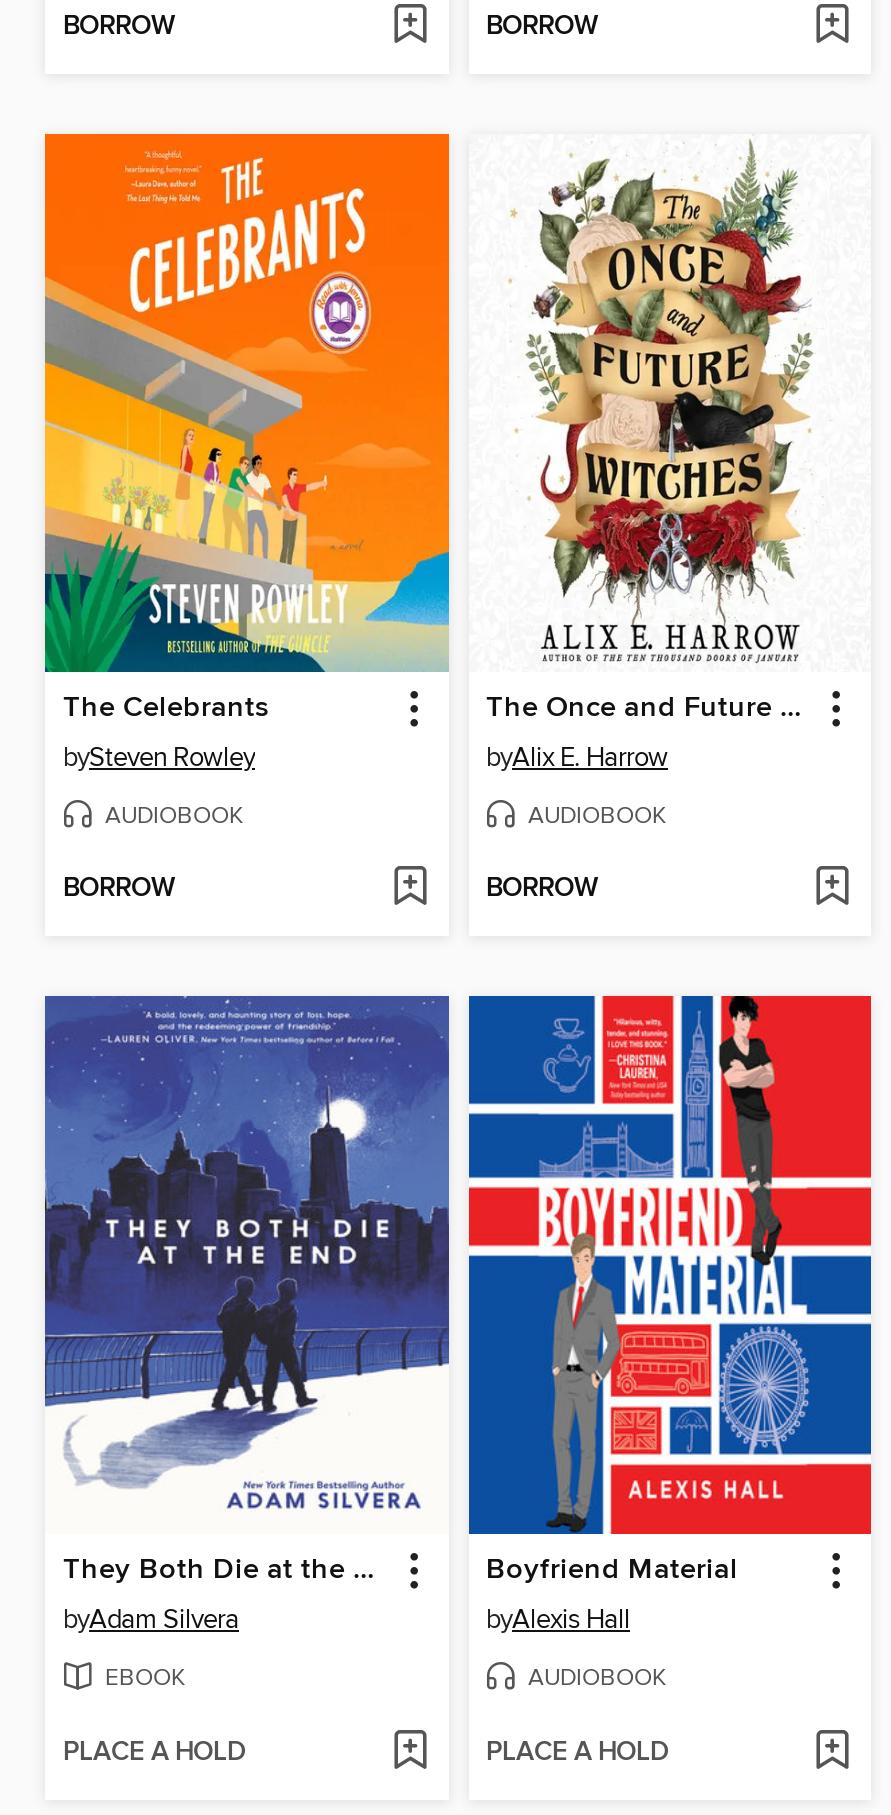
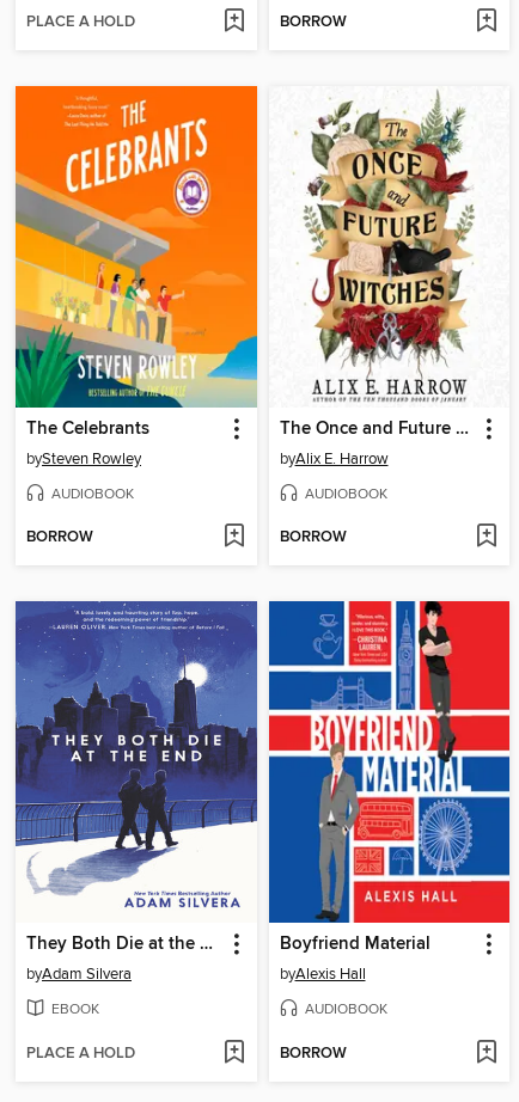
- BORROW
+ PLACE A HOLD

- PLACE A HOLD
+ BORROW
